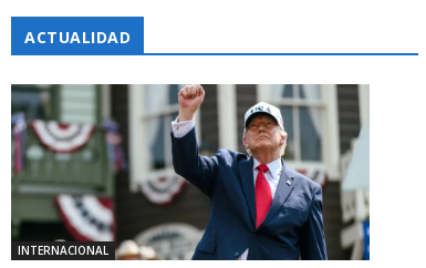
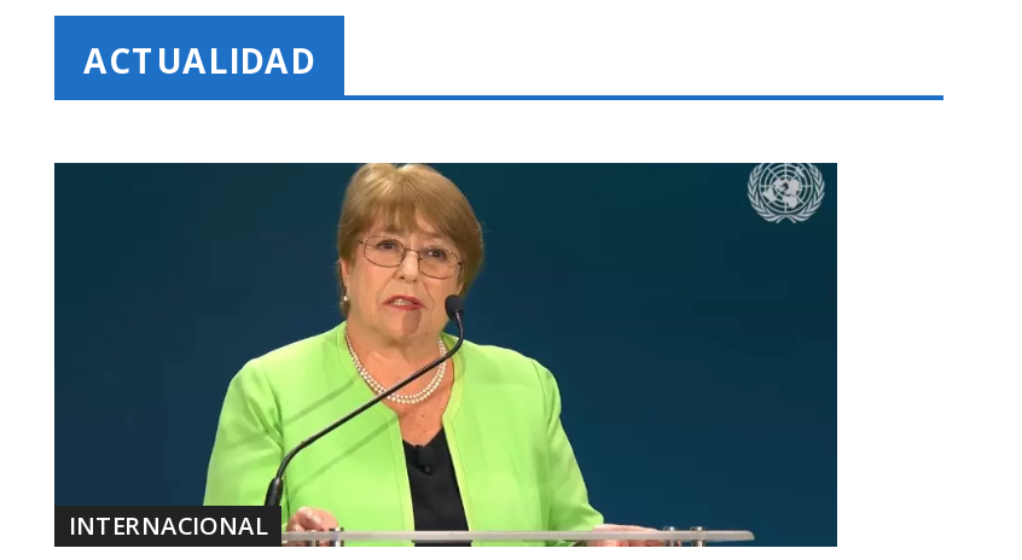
- [image]
+ [image]
